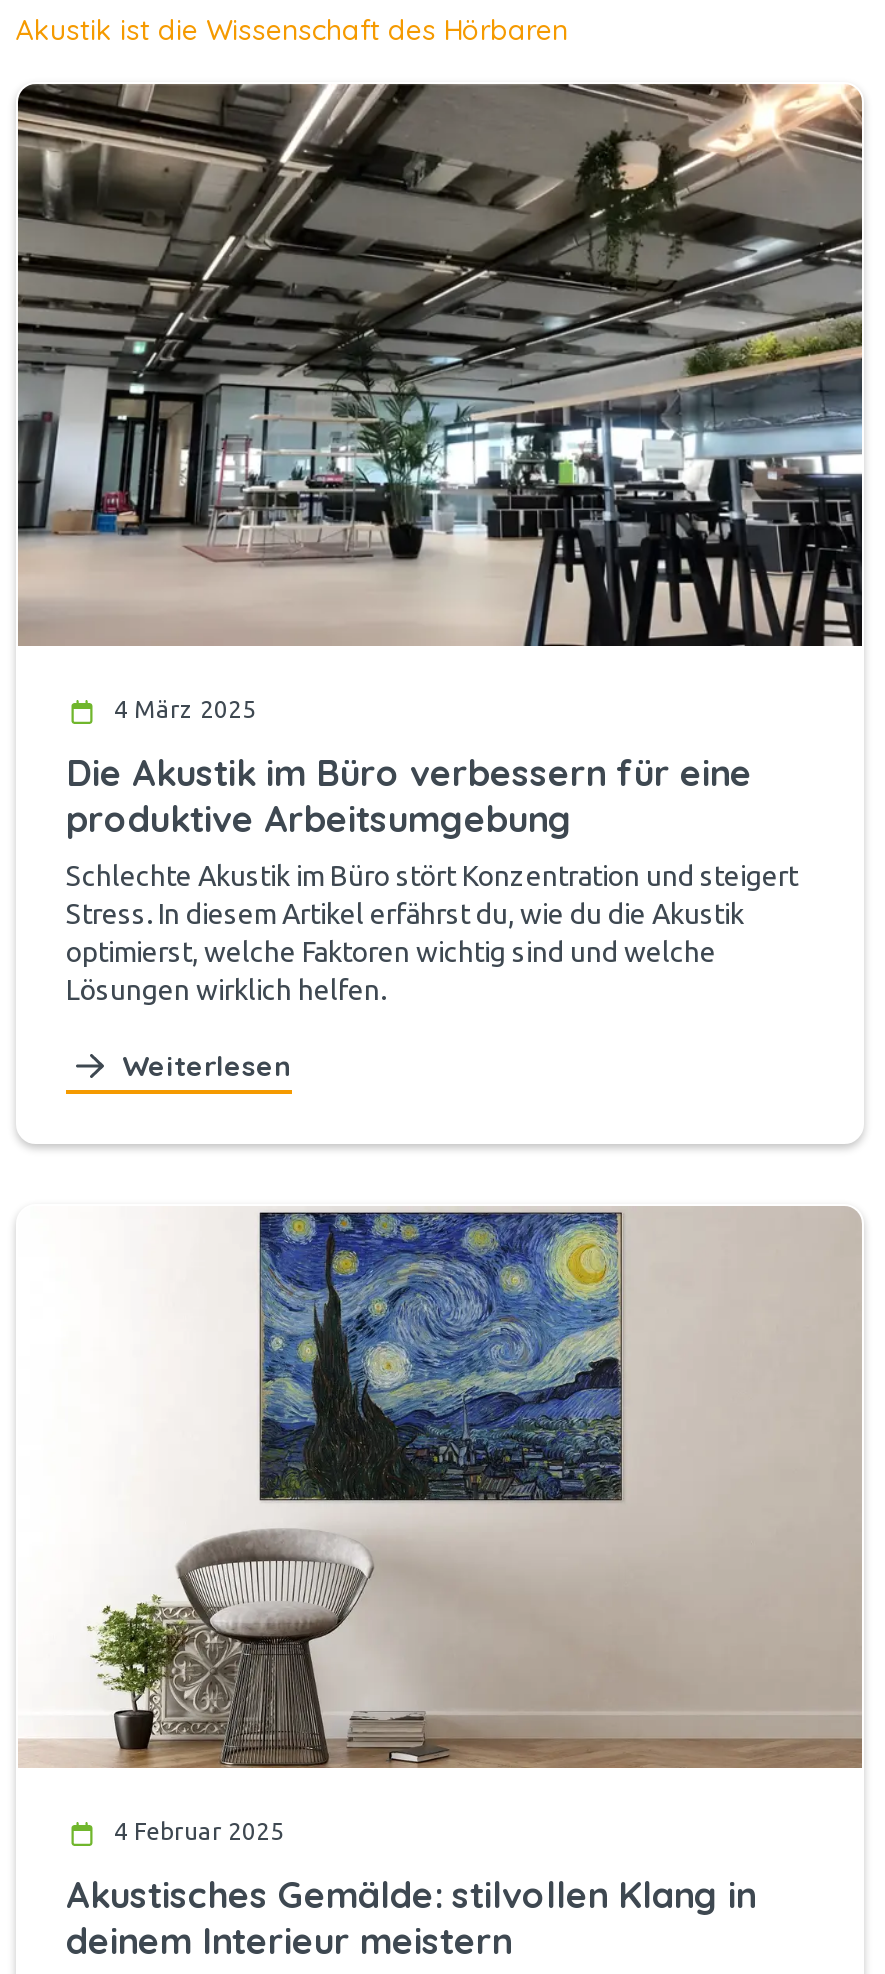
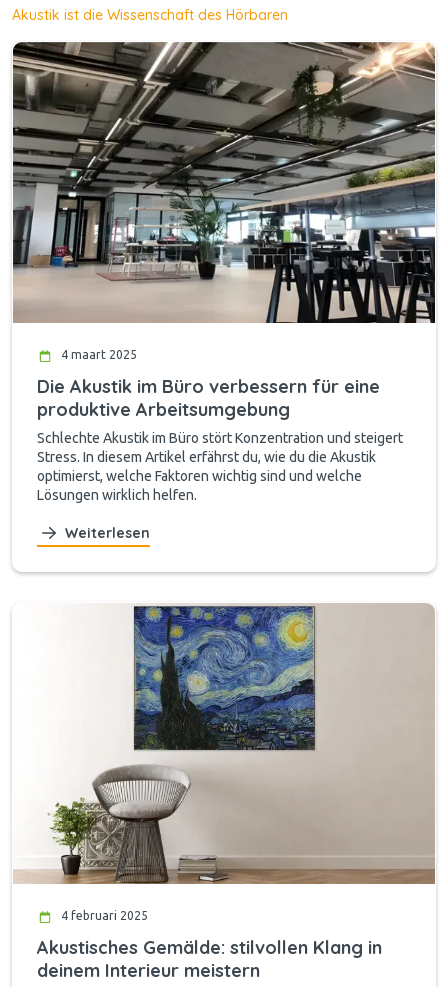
- 4 März 2025
+ 4 maart 2025

- 4 Februar 2025
+ 4 februari 2025
